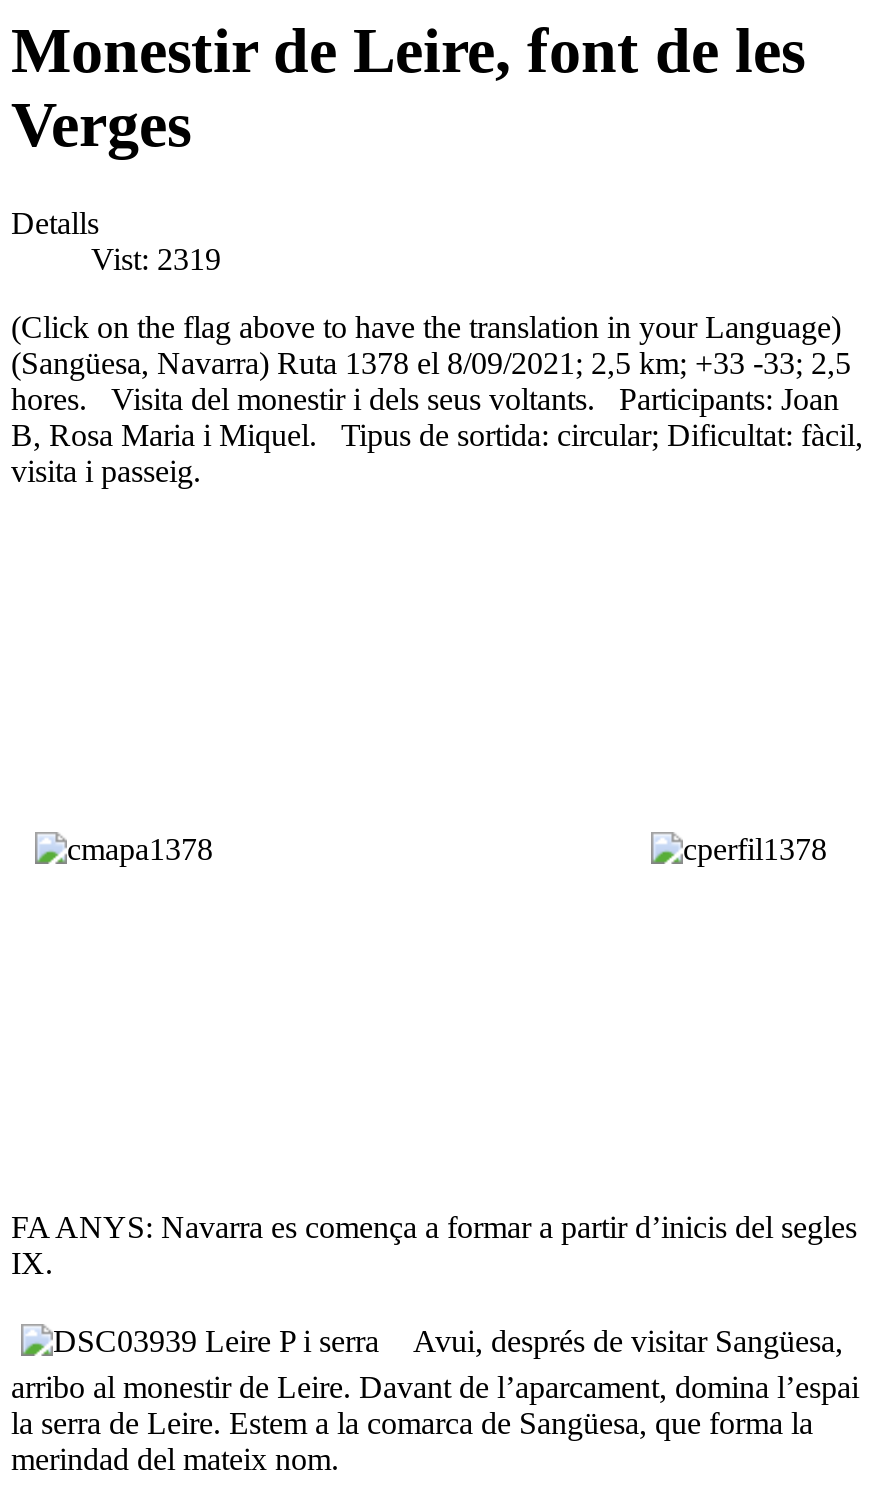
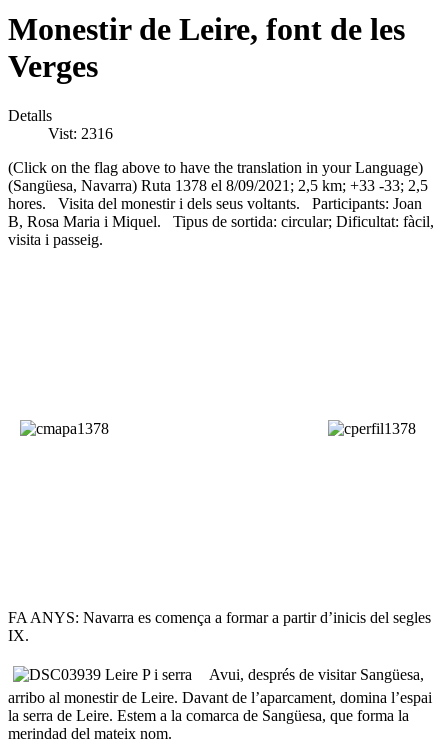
- Vist: 2319
+ Vist: 2316
